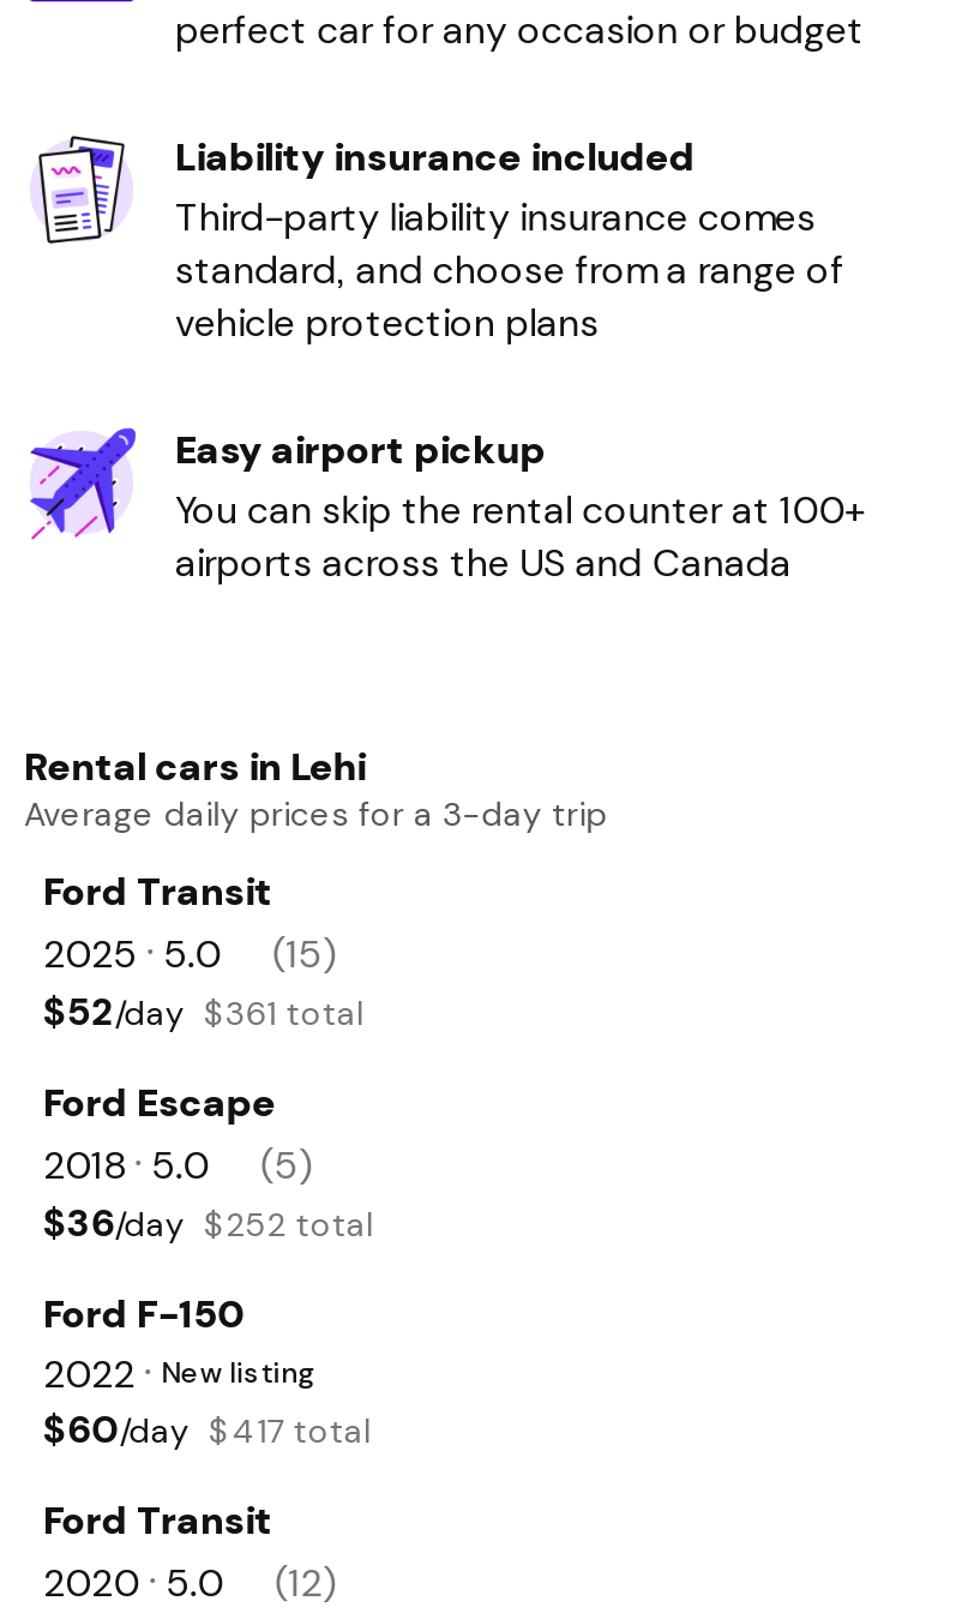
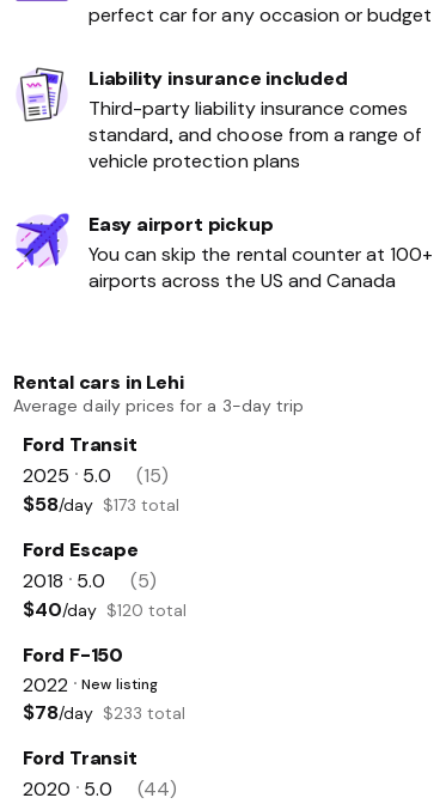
- $52/day $361 total
+ $58/day $173 total

- $36/day $252 total
+ $40/day $120 total

- $60/day $417 total
+ $78/day $233 total

- 2020 • 5.0 (12)
+ 2020 • 5.0 (44)
